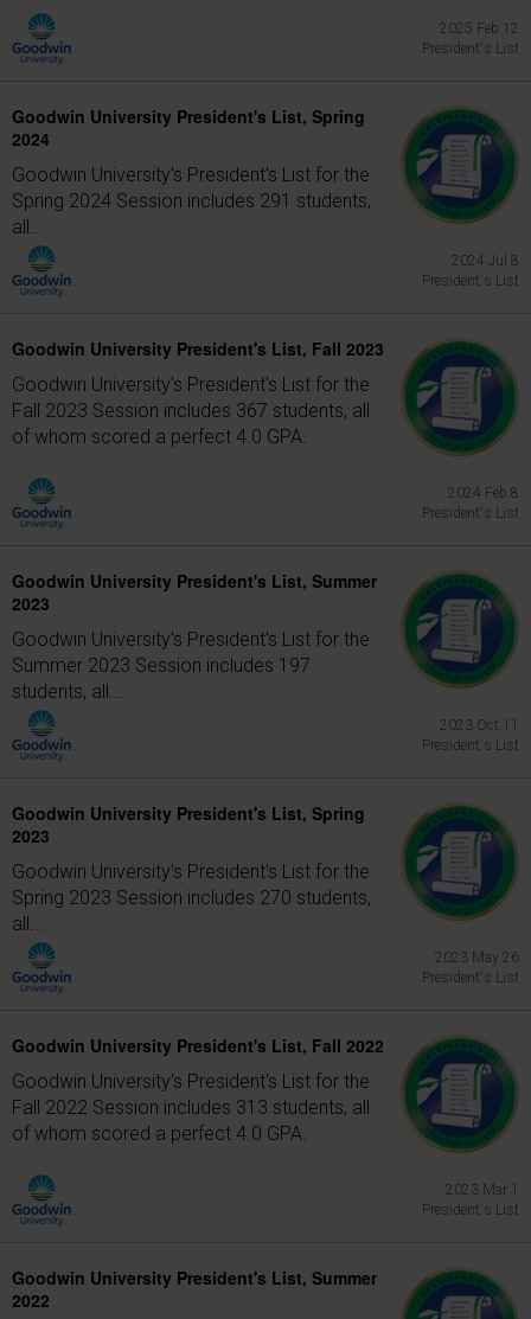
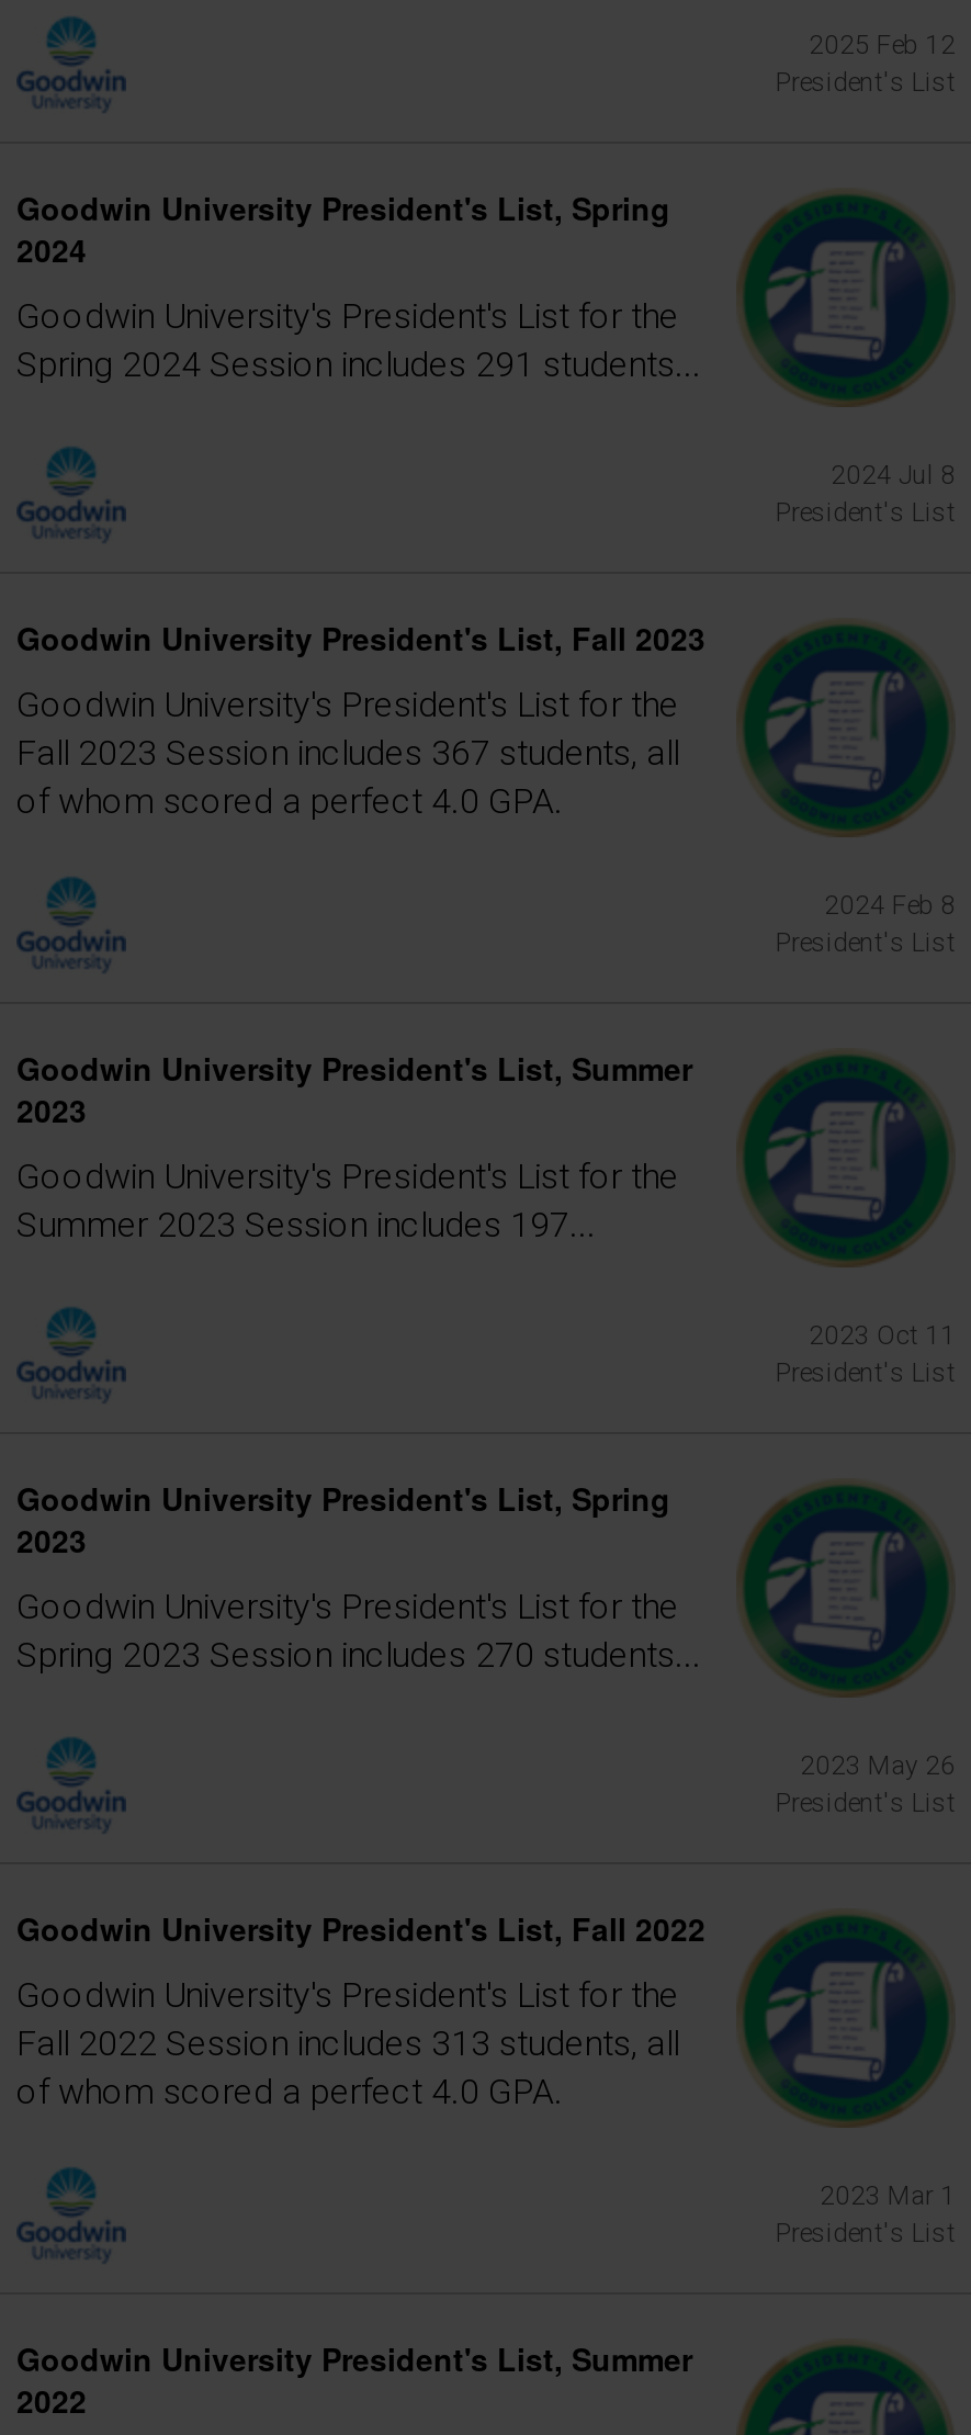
- Spring 2024 Session includes 291 students,
- all...
+ Spring 2024 Session includes 291 students...

- Summer 2023 Session includes 197
- students, all...
+ Summer 2023 Session includes 197...

- Spring 2023 Session includes 270 students,
- all...
+ Spring 2023 Session includes 270 students...
